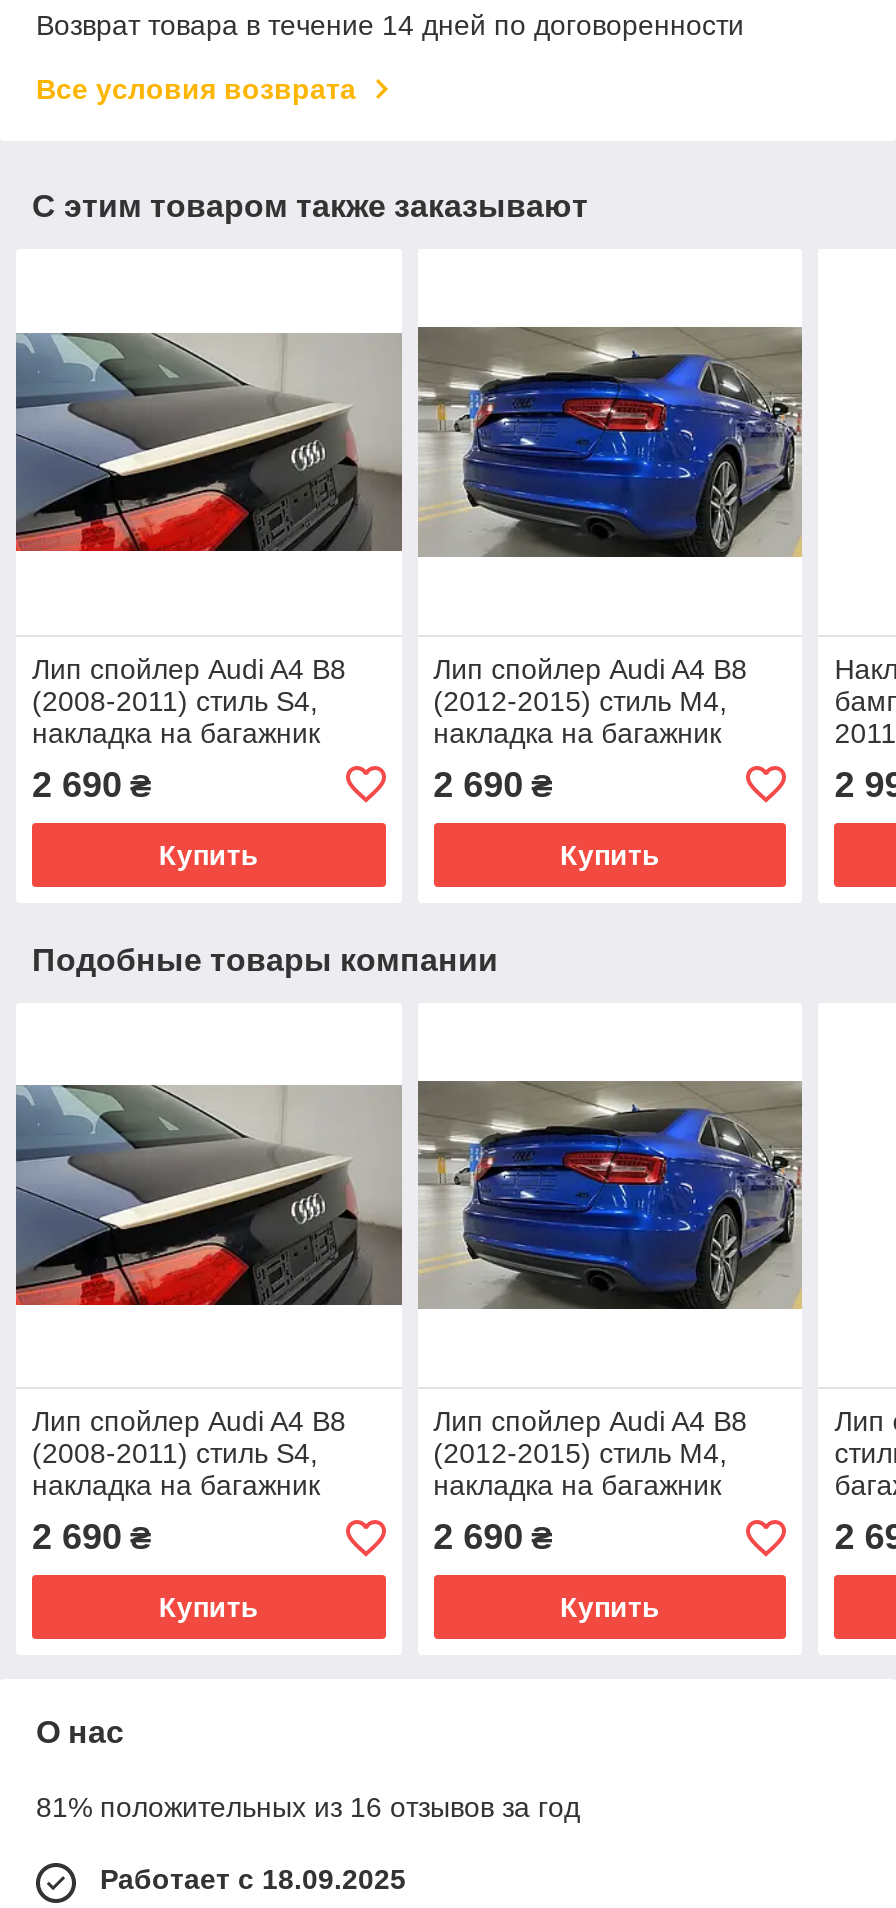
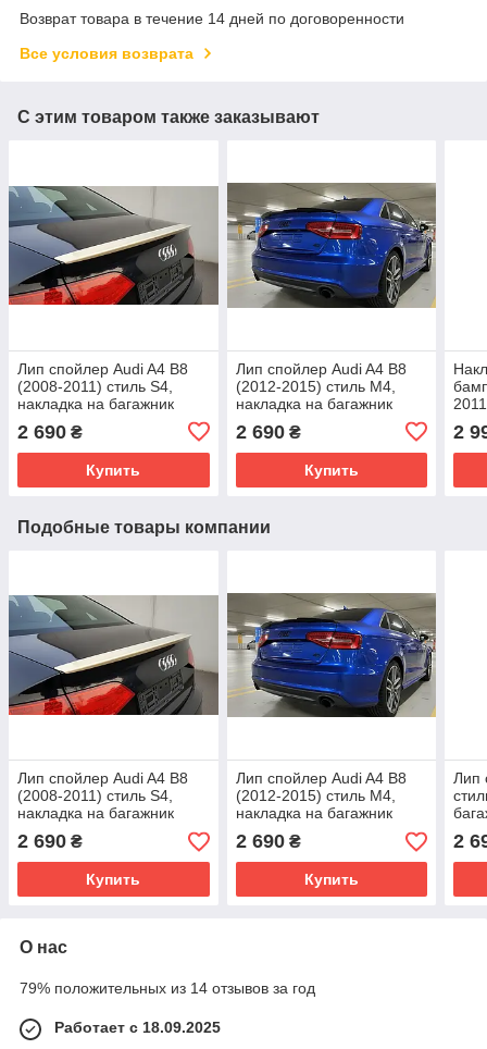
- 81% положительных из 16 отзывов за год
+ 79% положительных из 14 отзывов за год
